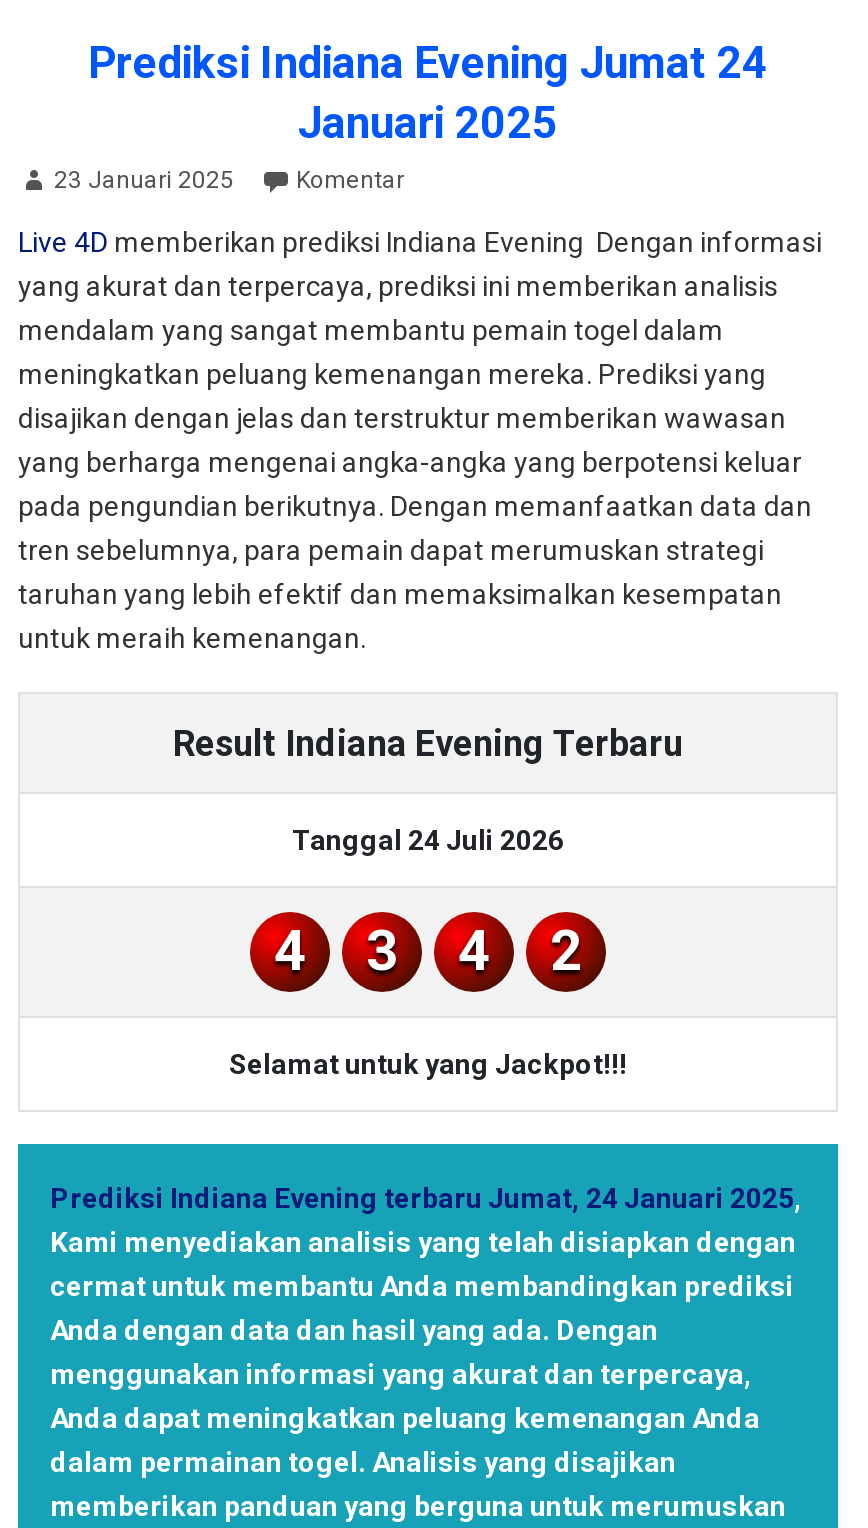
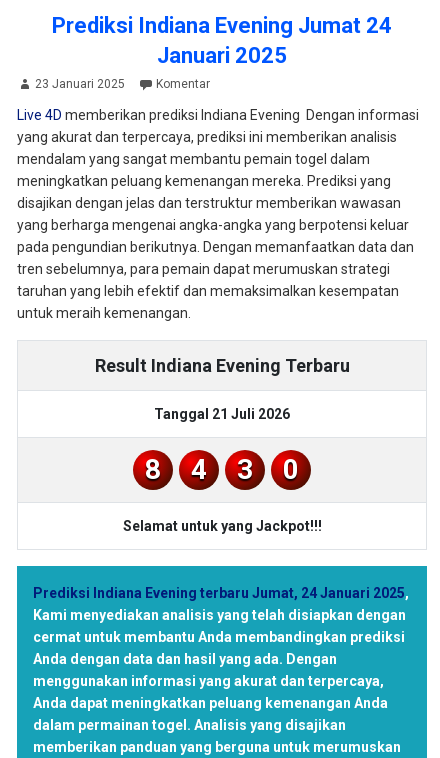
- Tanggal 24 Juli 2026
+ Tanggal 21 Juli 2026
+ 8

- 4
- 2
+ 0
